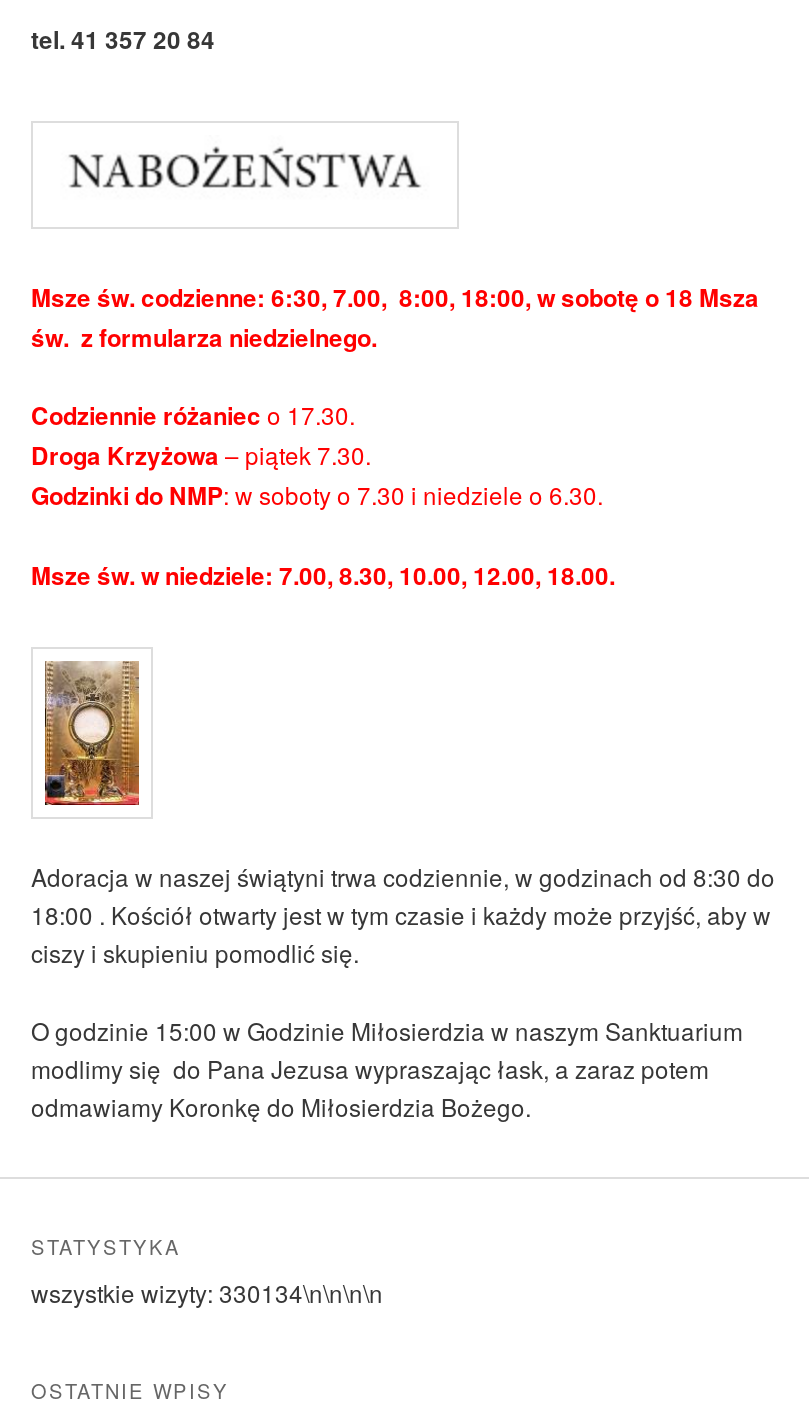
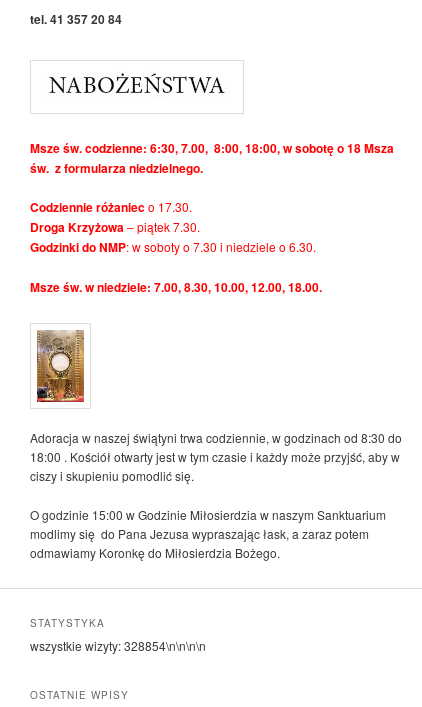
- wszystkie wizyty: 330134\n\n\n\n
+ wszystkie wizyty: 328854\n\n\n\n
